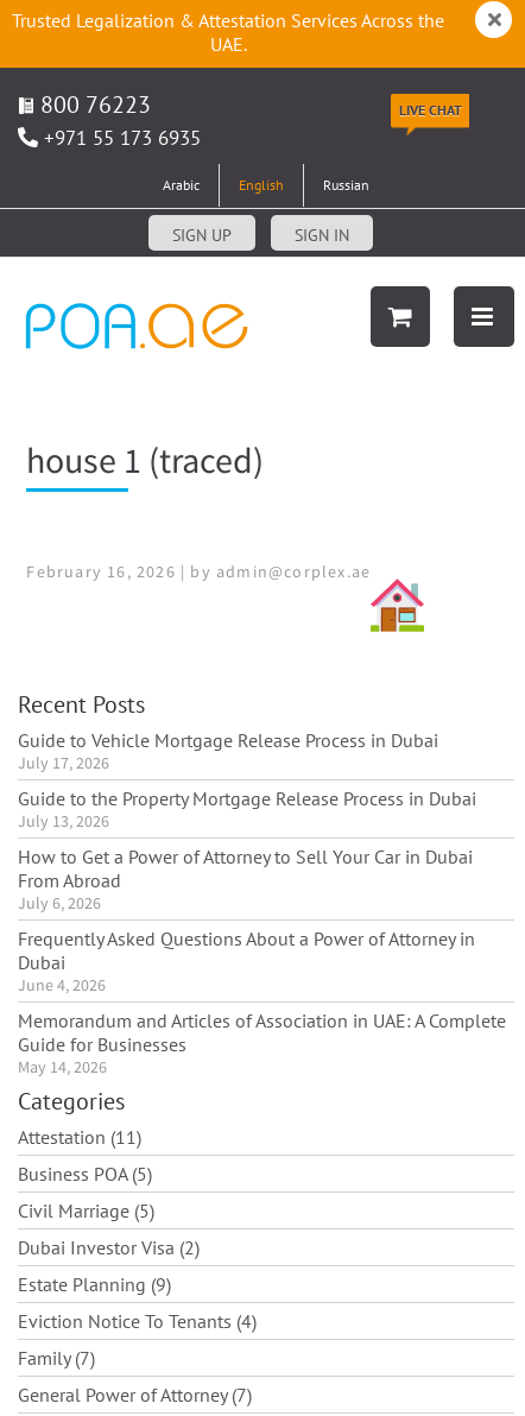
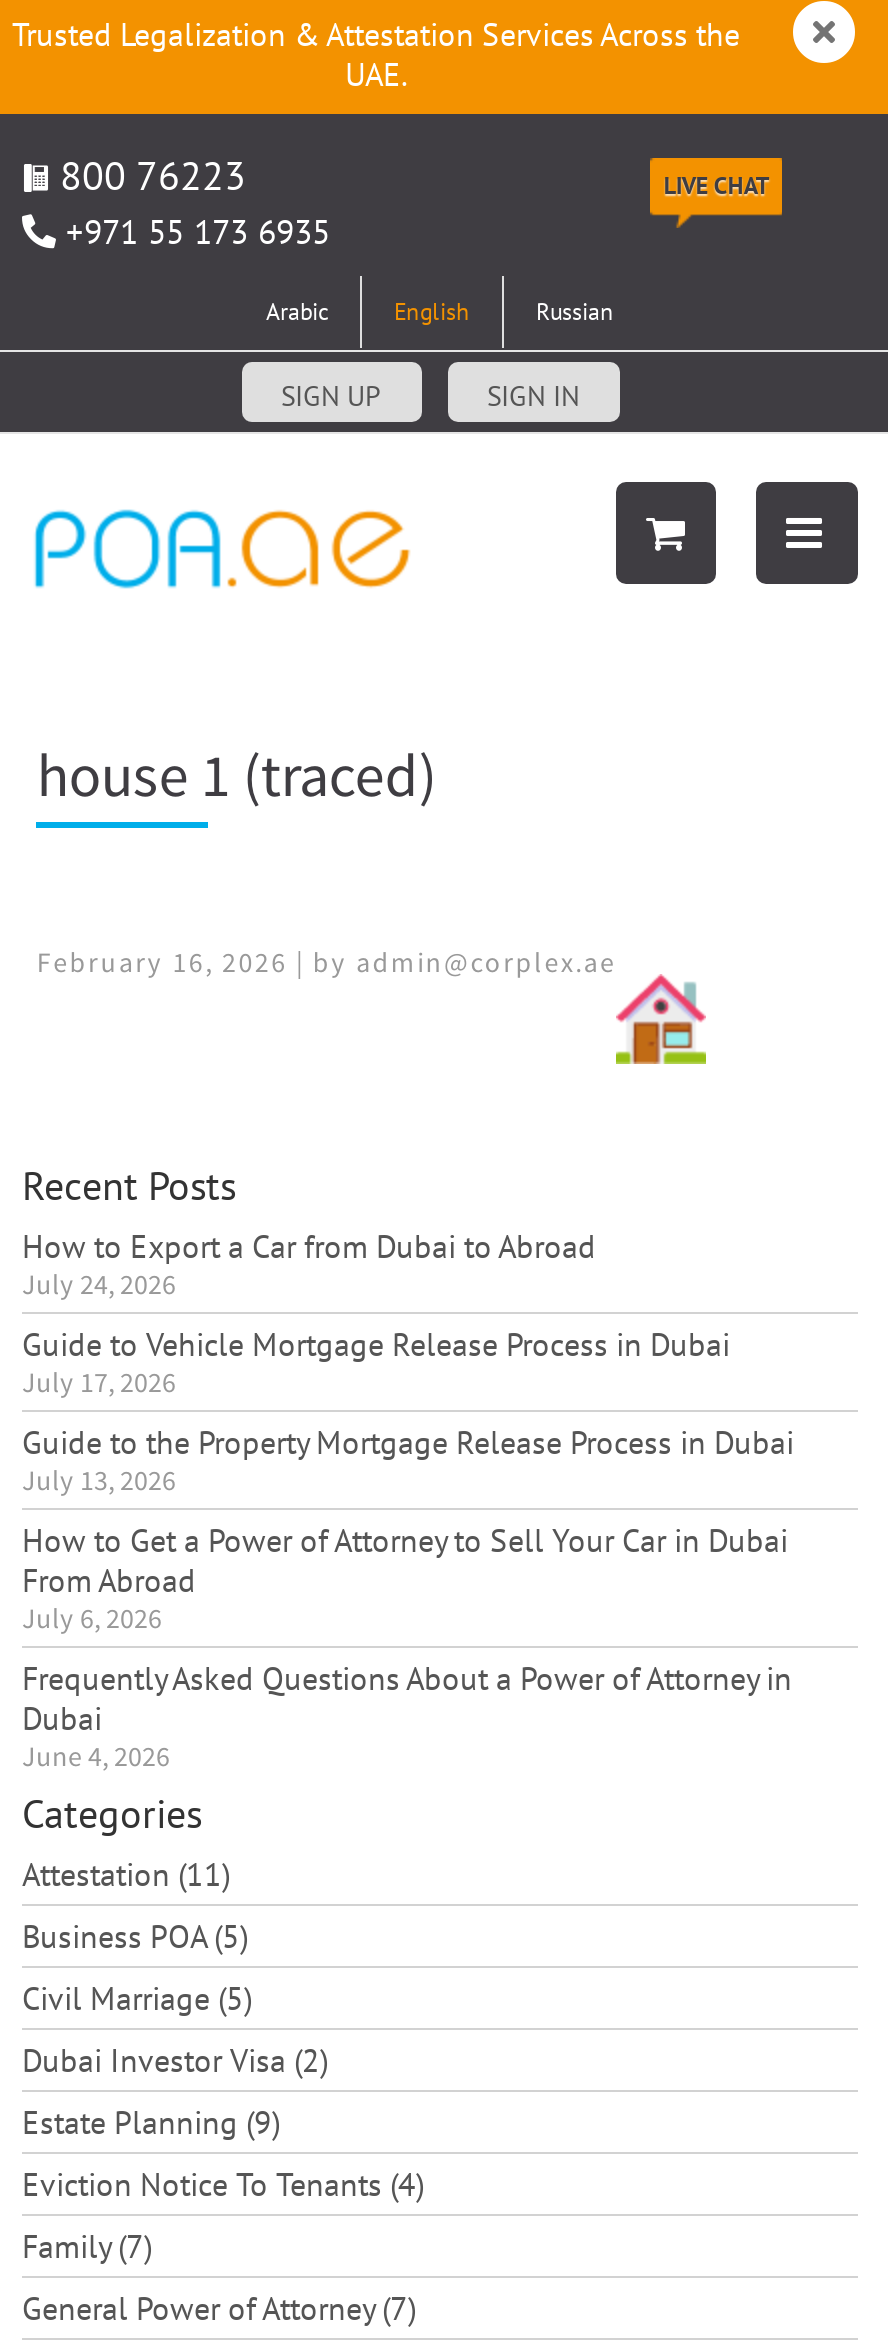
+ How to Export a Car from Dubai to Abroad
+ July 24, 2026

moved down: Guide to Vehicle Mortgage Release Process in Dubai | July 17, 2026 | Guide to the Property Mortgage Release Process in Dubai | ... | Dubai | June 4, 2026

- Memorandum and Articles of Association in UAE: A Complete
- Guide for Businesses
- May 14, 2026
